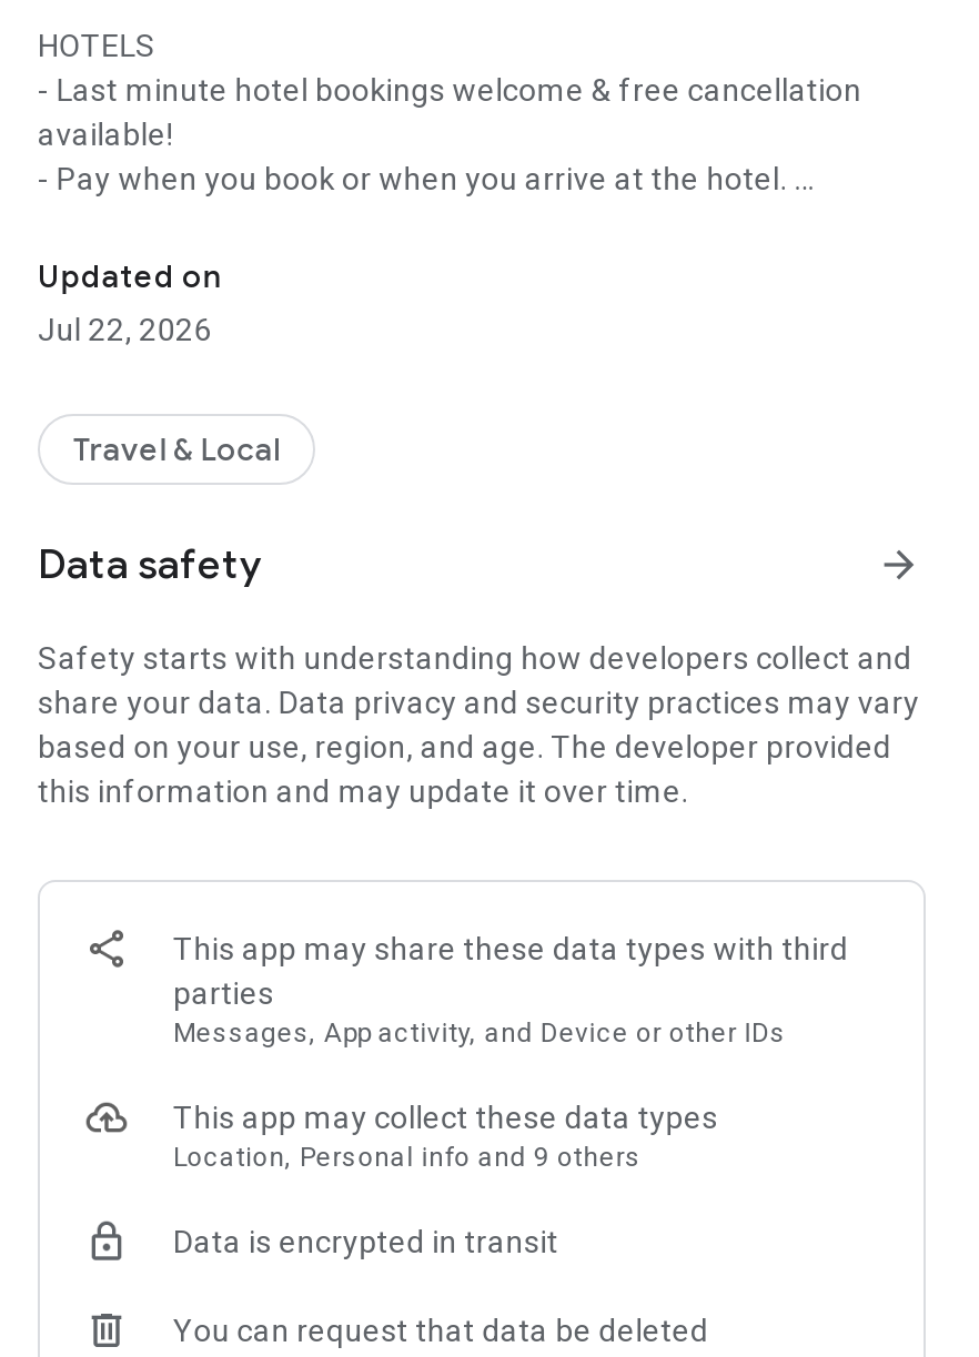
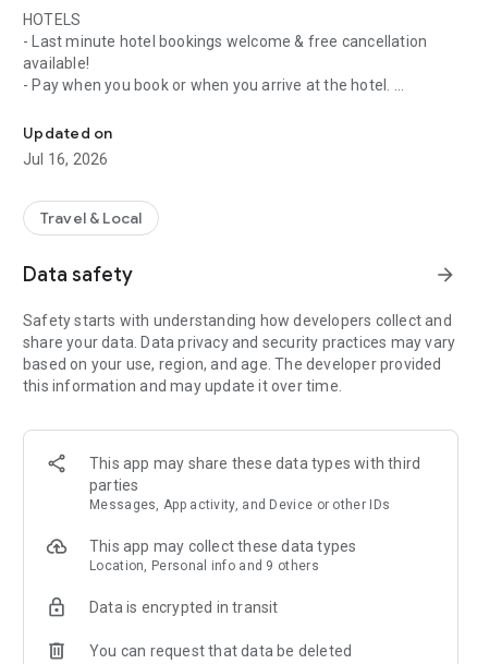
- Jul 22, 2026
+ Jul 16, 2026
